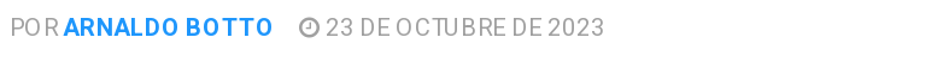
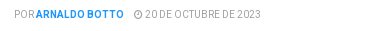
- POR ARNALDO BOTTO 23 DE OCTUBRE DE 2023
+ POR ARNALDO BOTTO 20 DE OCTUBRE DE 2023
